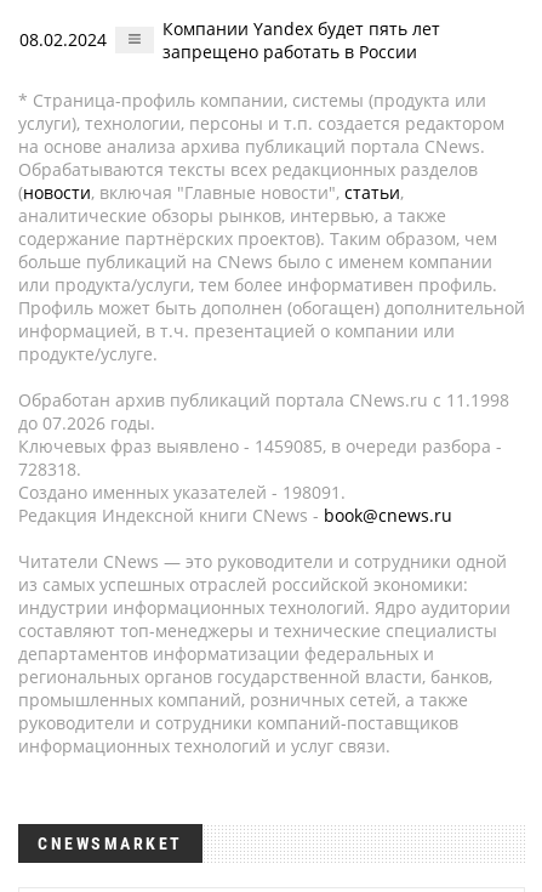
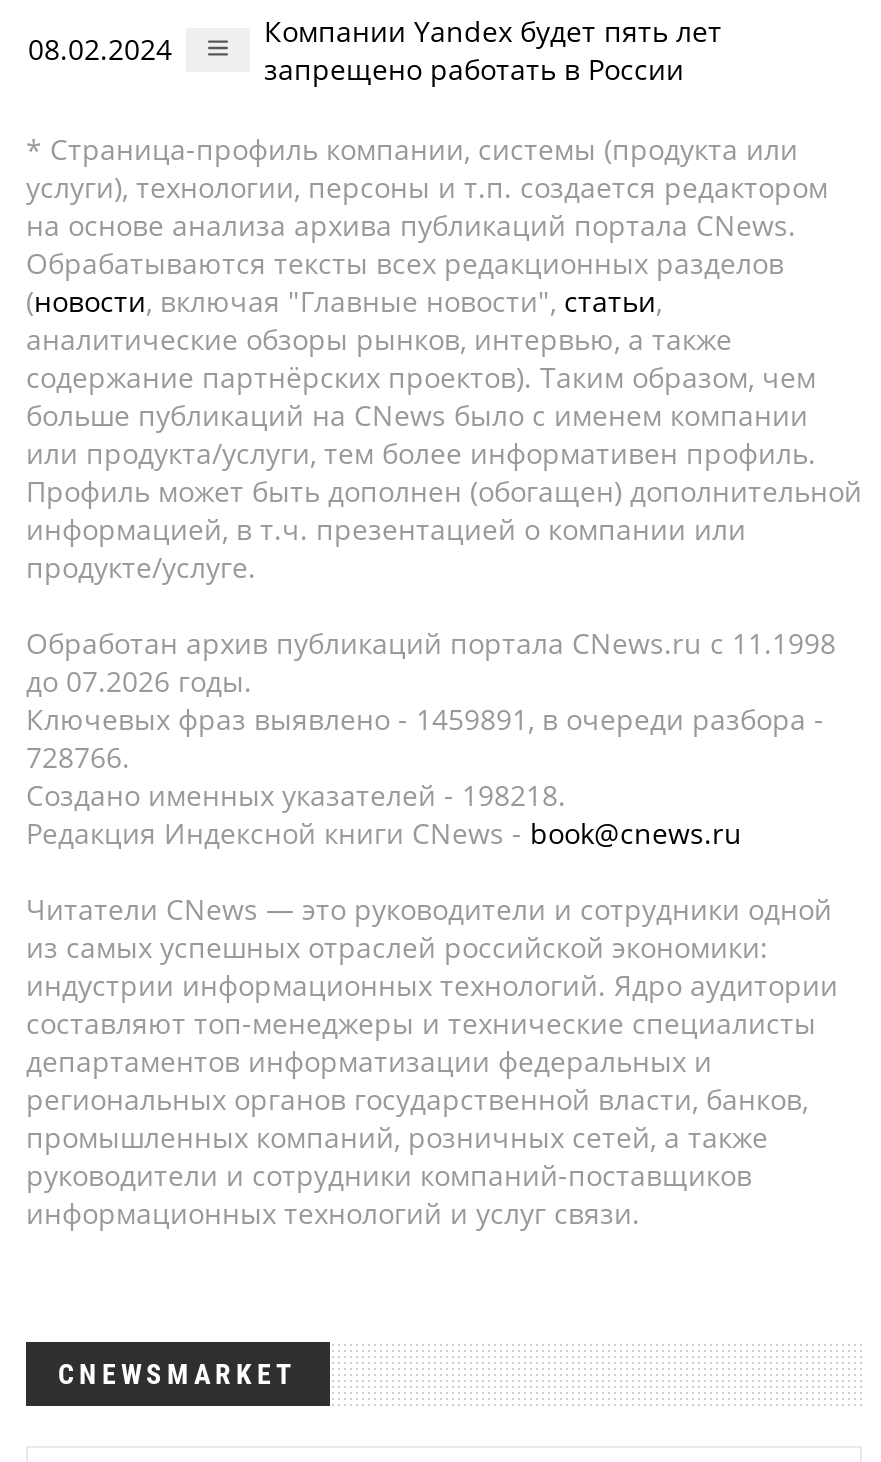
- Ключевых фраз выявлено - 1459085, в очереди разбора -
+ Ключевых фраз выявлено - 1459891, в очереди разбора -

- 728318.
+ 728766.

- Создано именных указателей - 198091.
+ Создано именных указателей - 198218.
